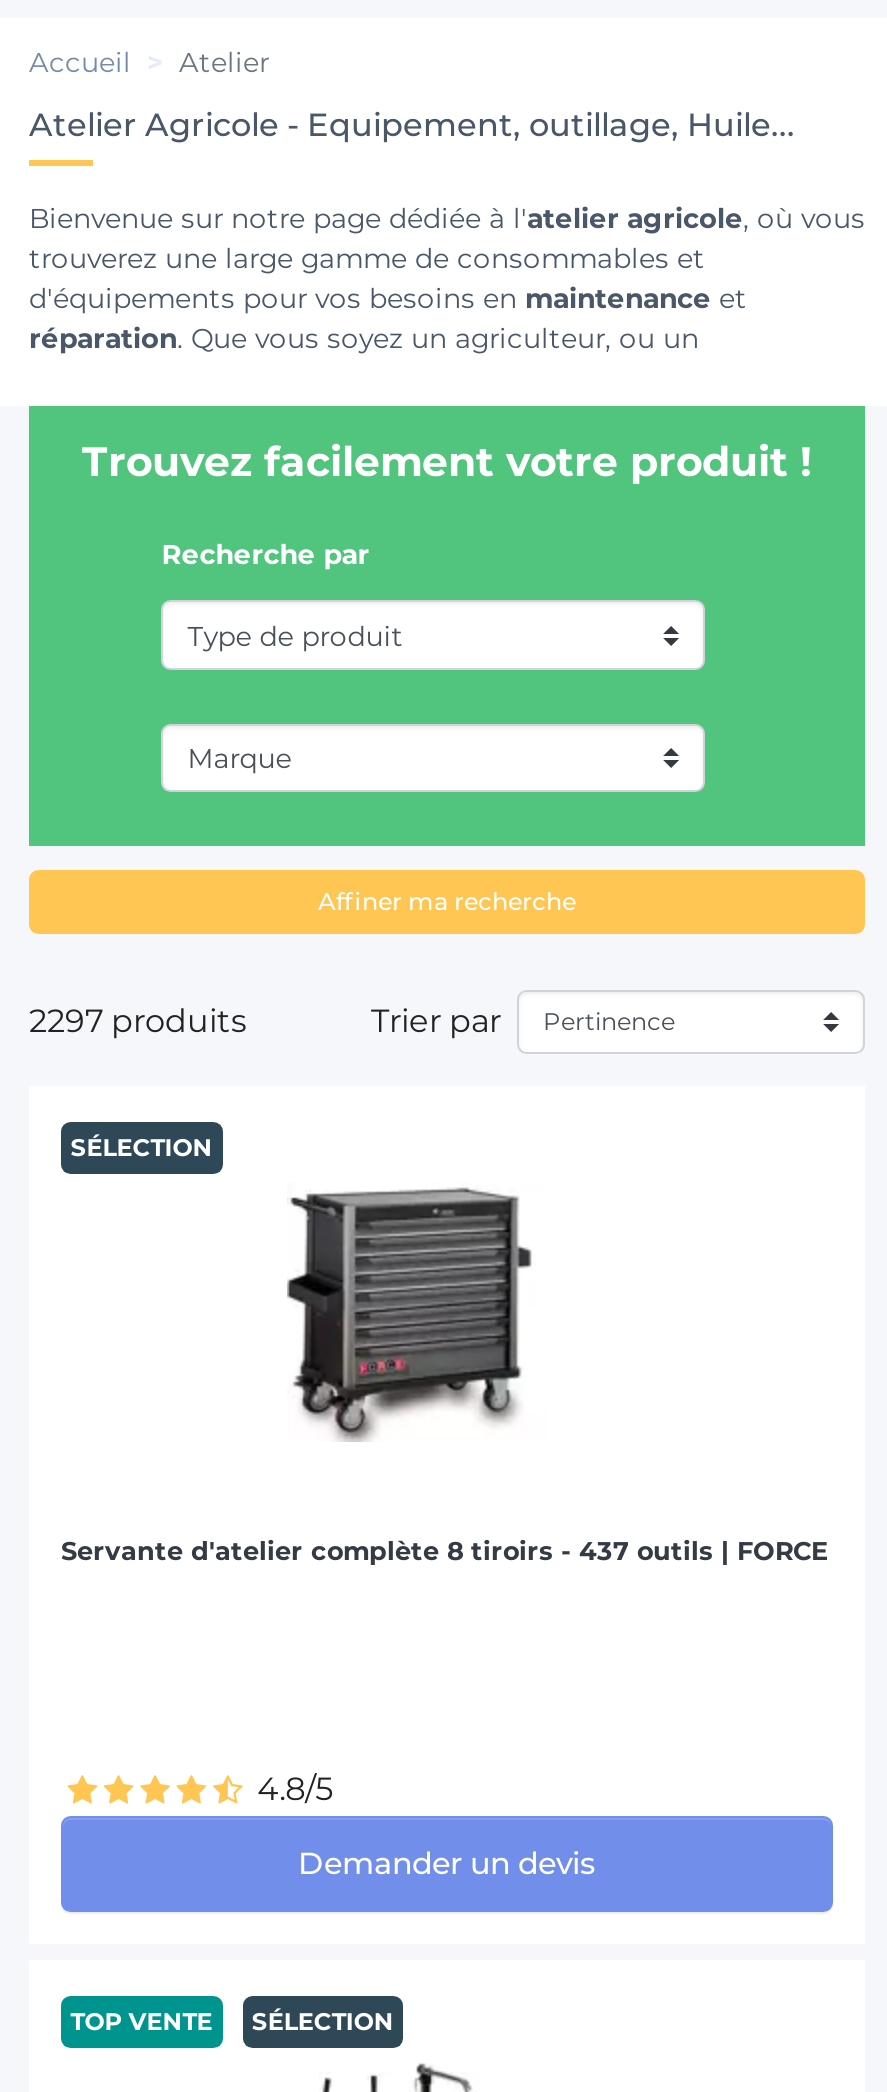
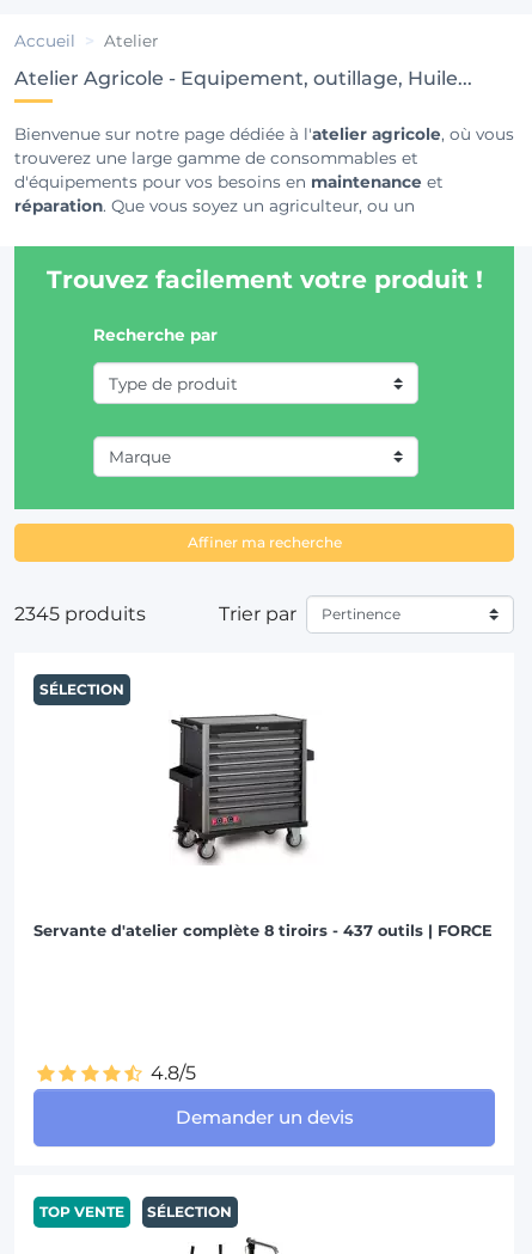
- 2297 produits
+ 2345 produits
